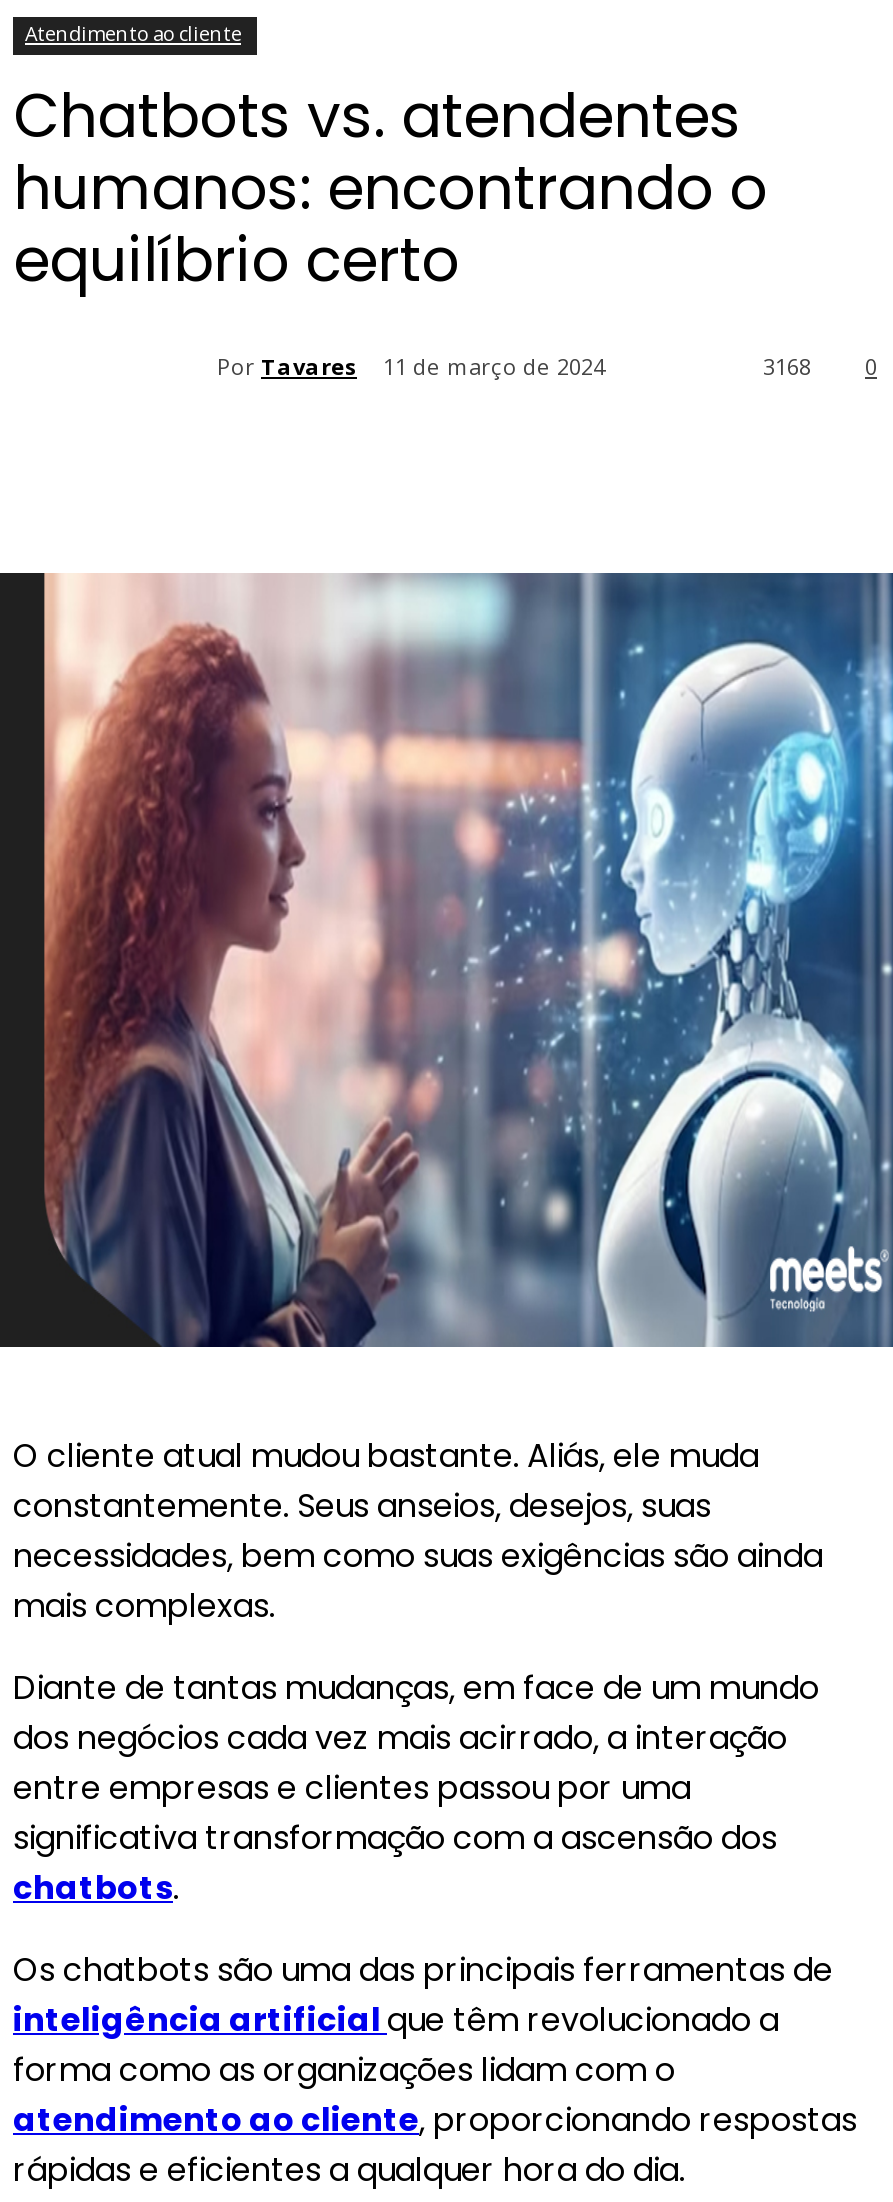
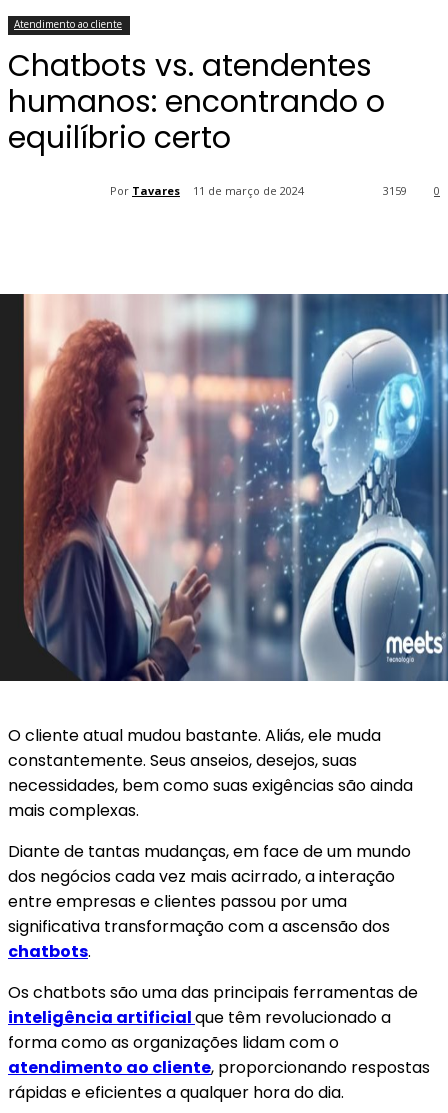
- 3168 0
+ 3159 0
